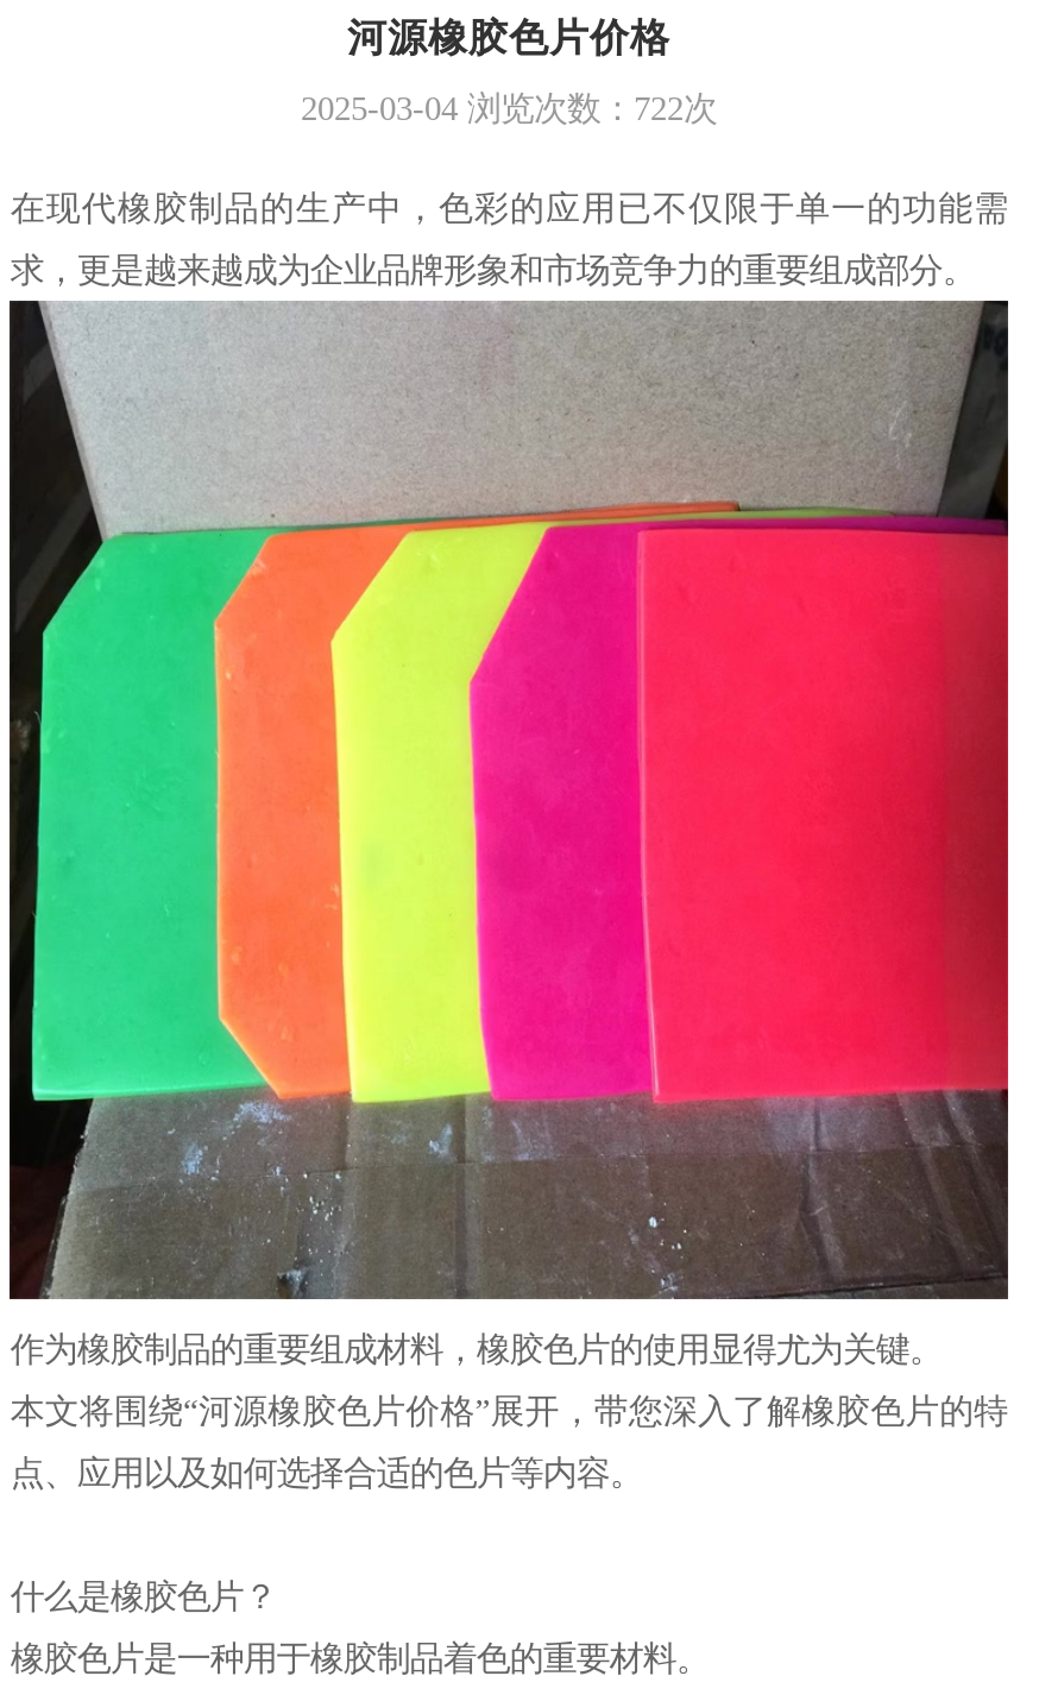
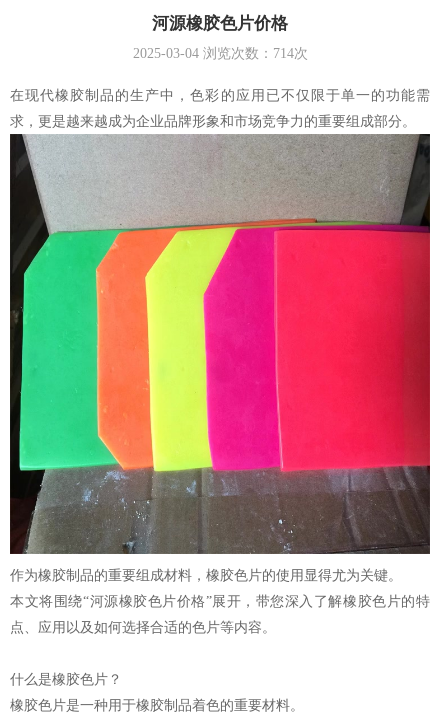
- 2025-03-04浏览次数：722次
+ 2025-03-04浏览次数：714次
